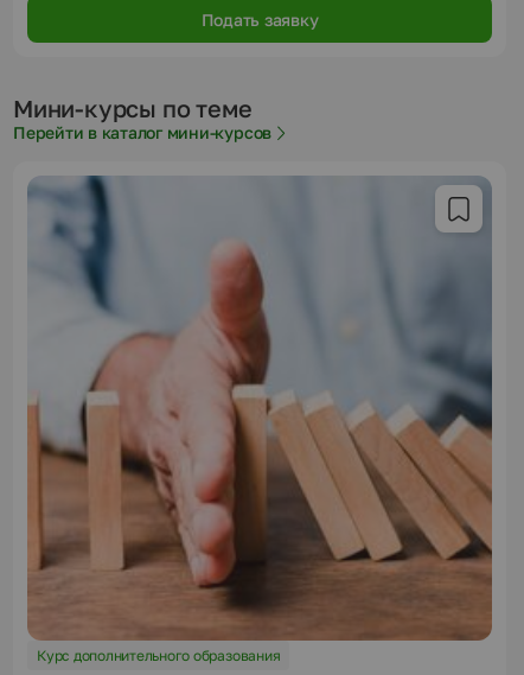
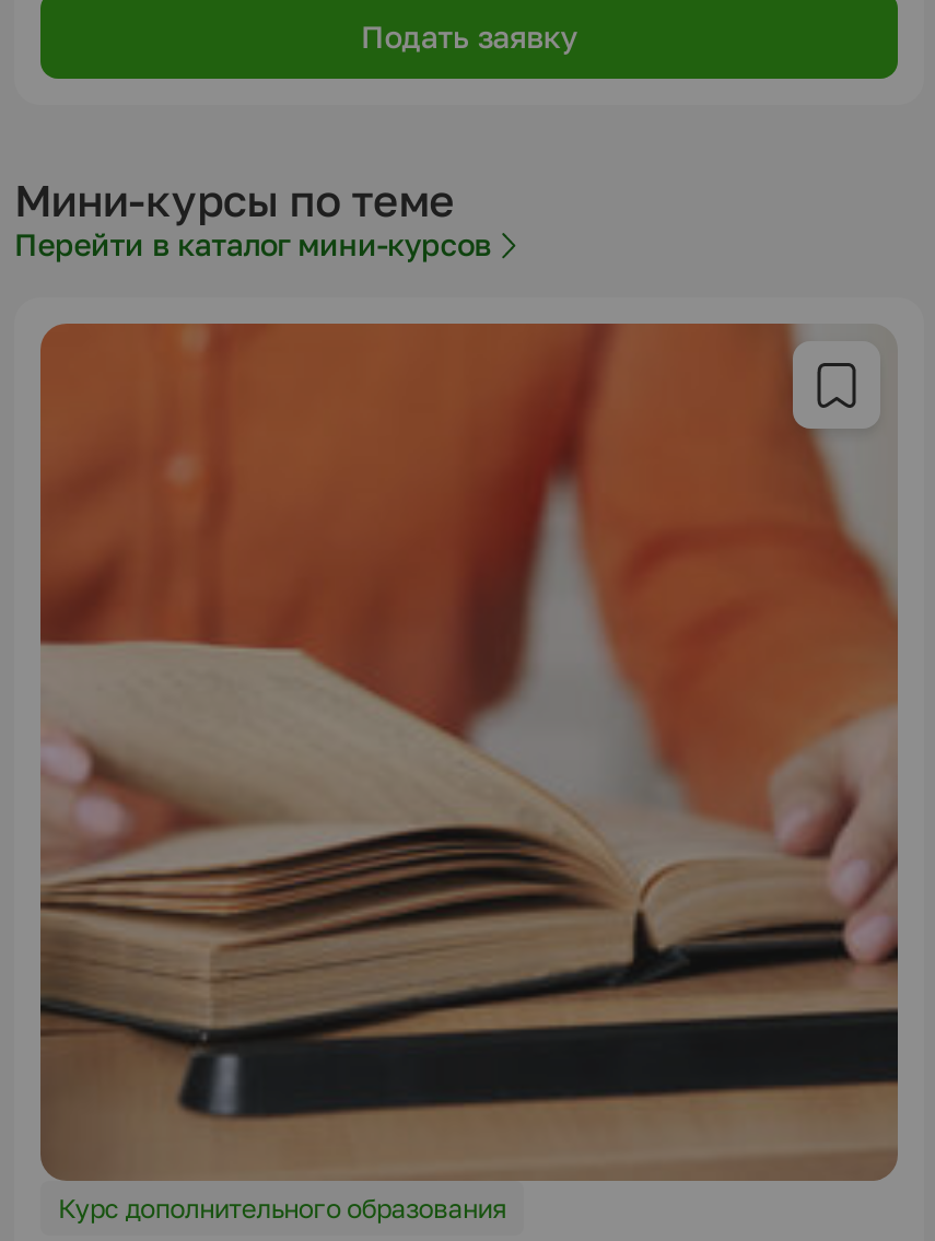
- [image]
+ [image]
